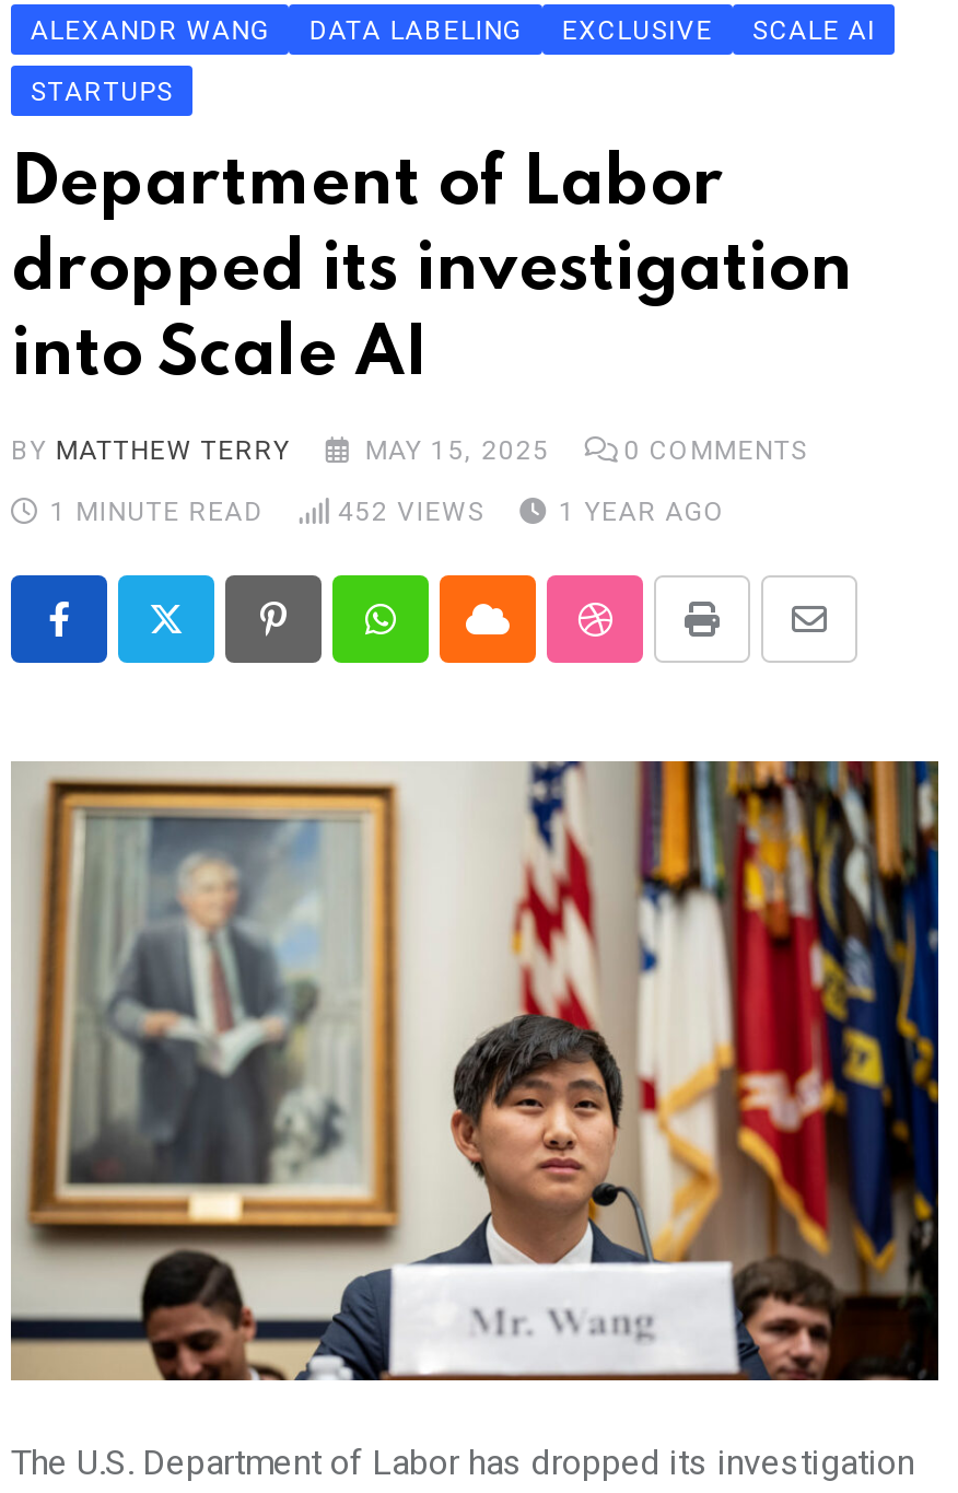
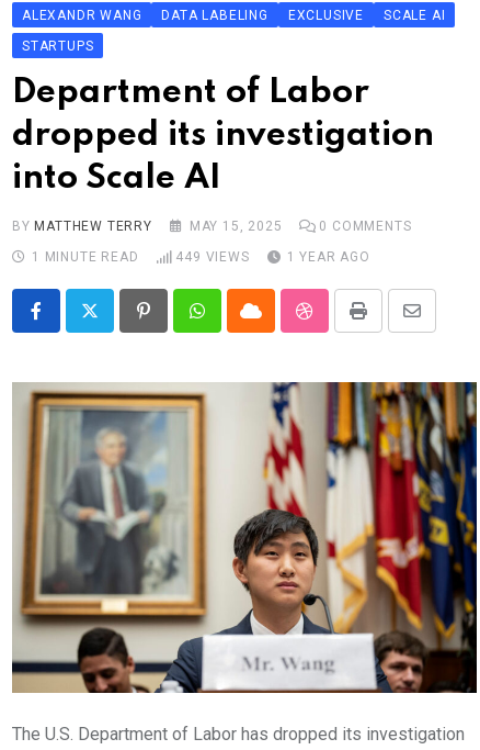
- 452 VIEWS
+ 449 VIEWS
